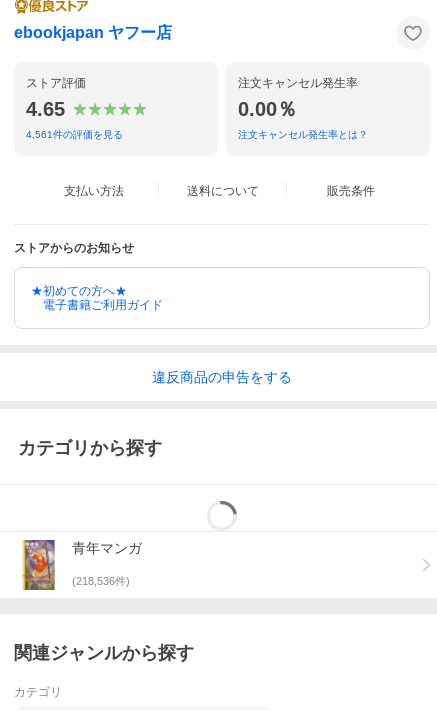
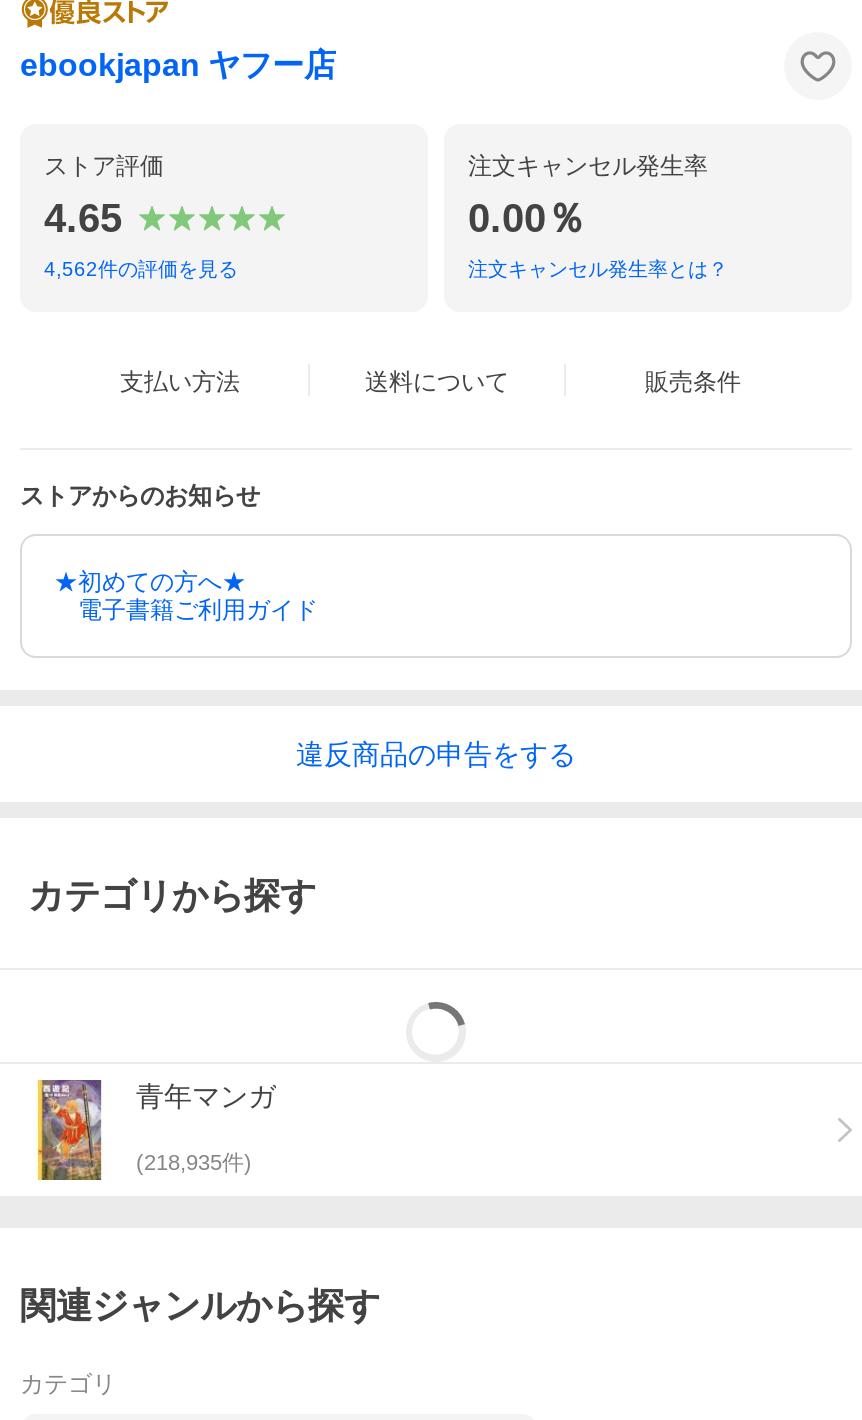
- 4,561件の評価を見る
+ 4,562件の評価を見る

- (218,536件)
+ (218,935件)
